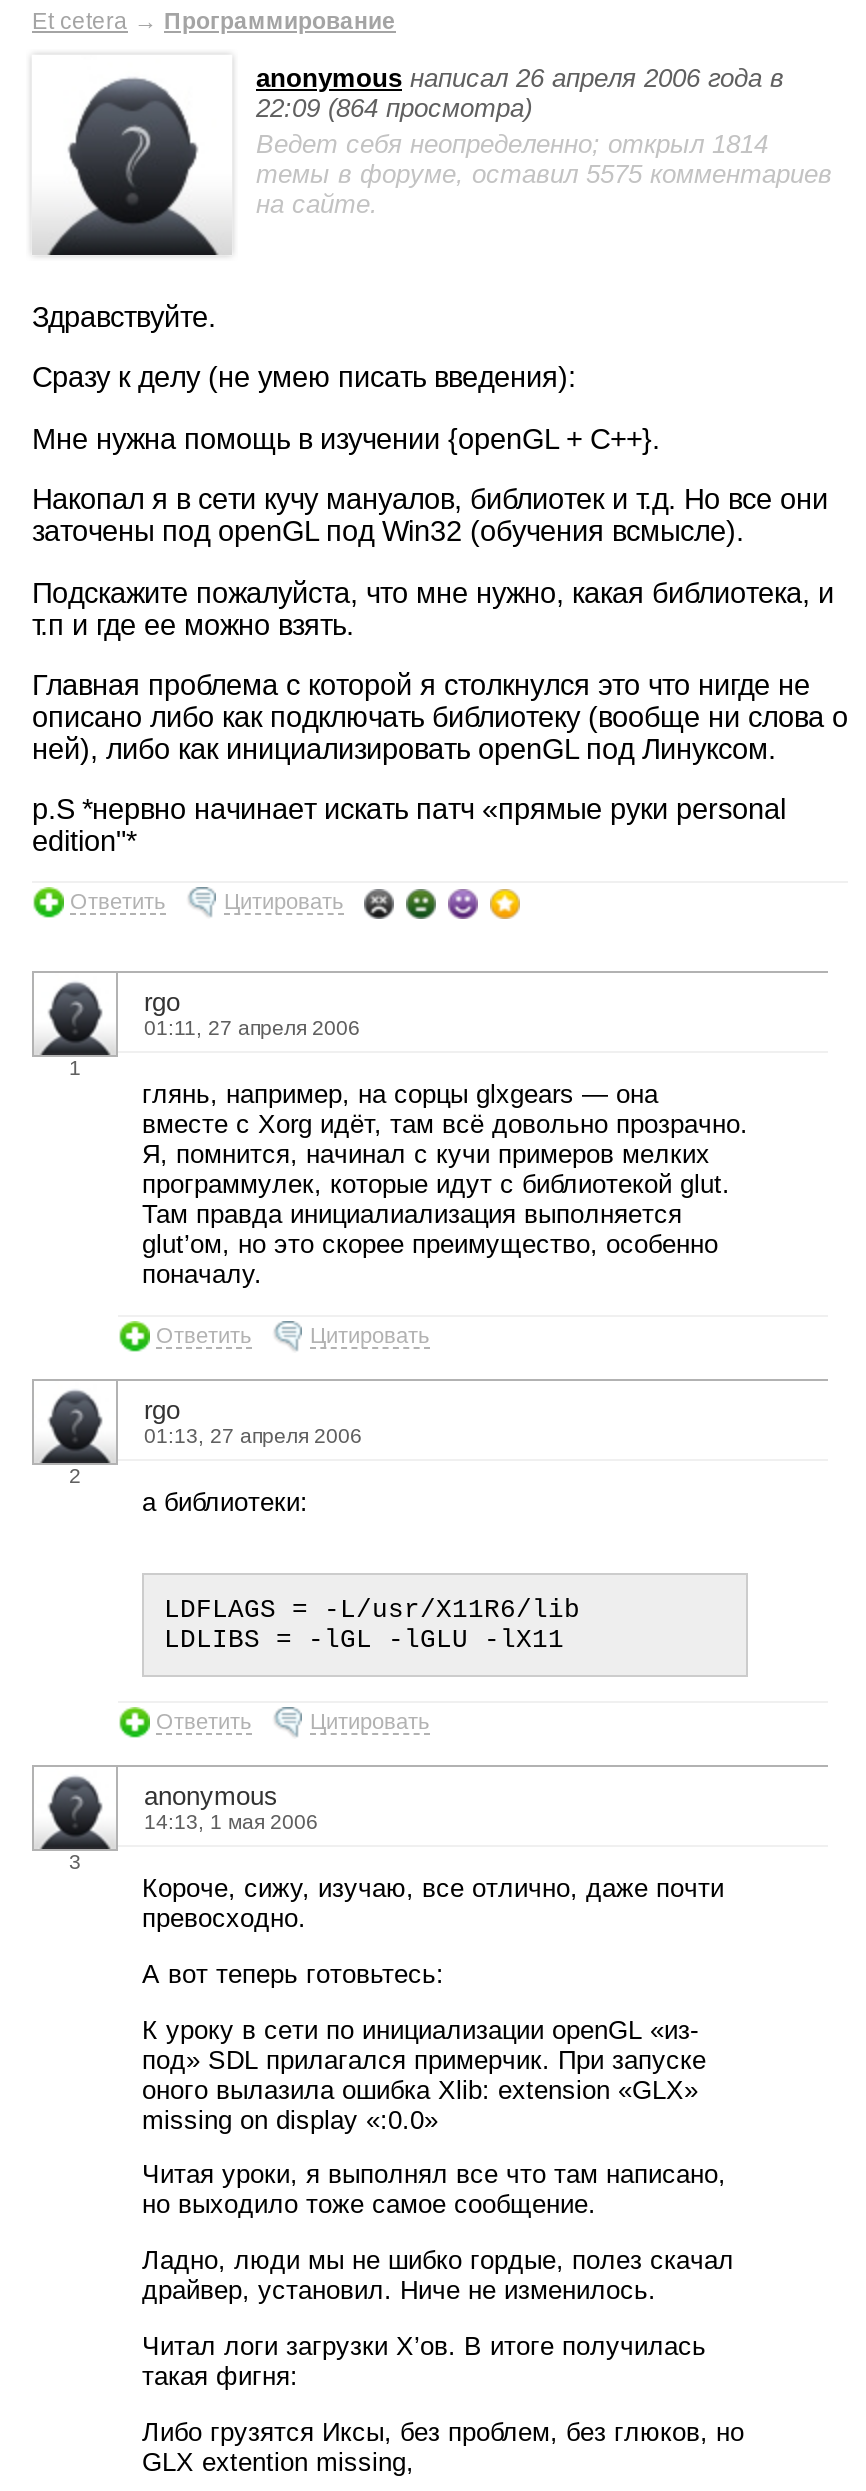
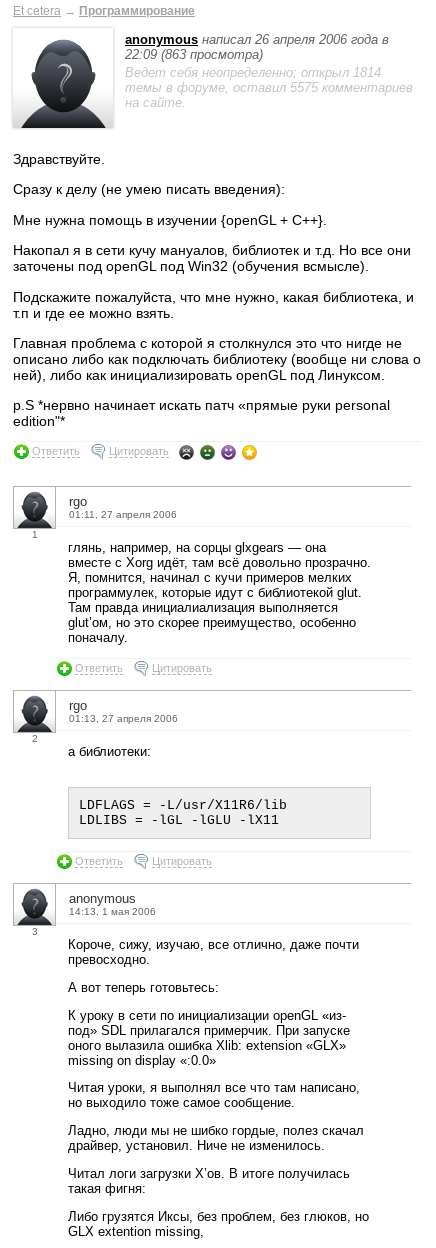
- 22:09 (864 просмотра)
+ 22:09 (863 просмотра)
